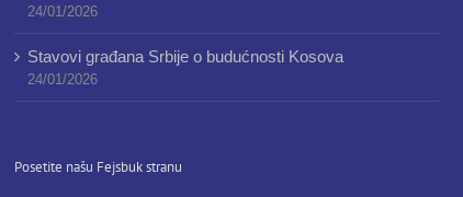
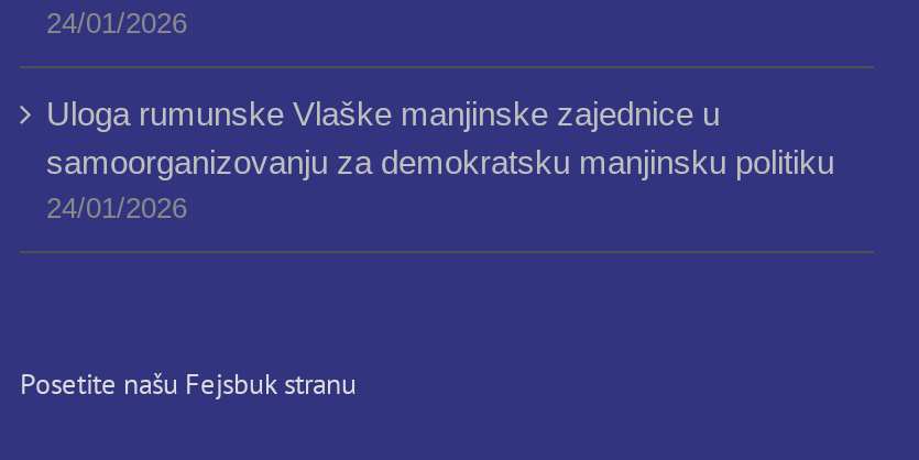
- Stavovi građana Srbije o budućnosti Kosova
+ Uloga rumunske Vlaške manjinske zajednice u
+ samoorganizovanju za demokratsku manjinsku politiku
